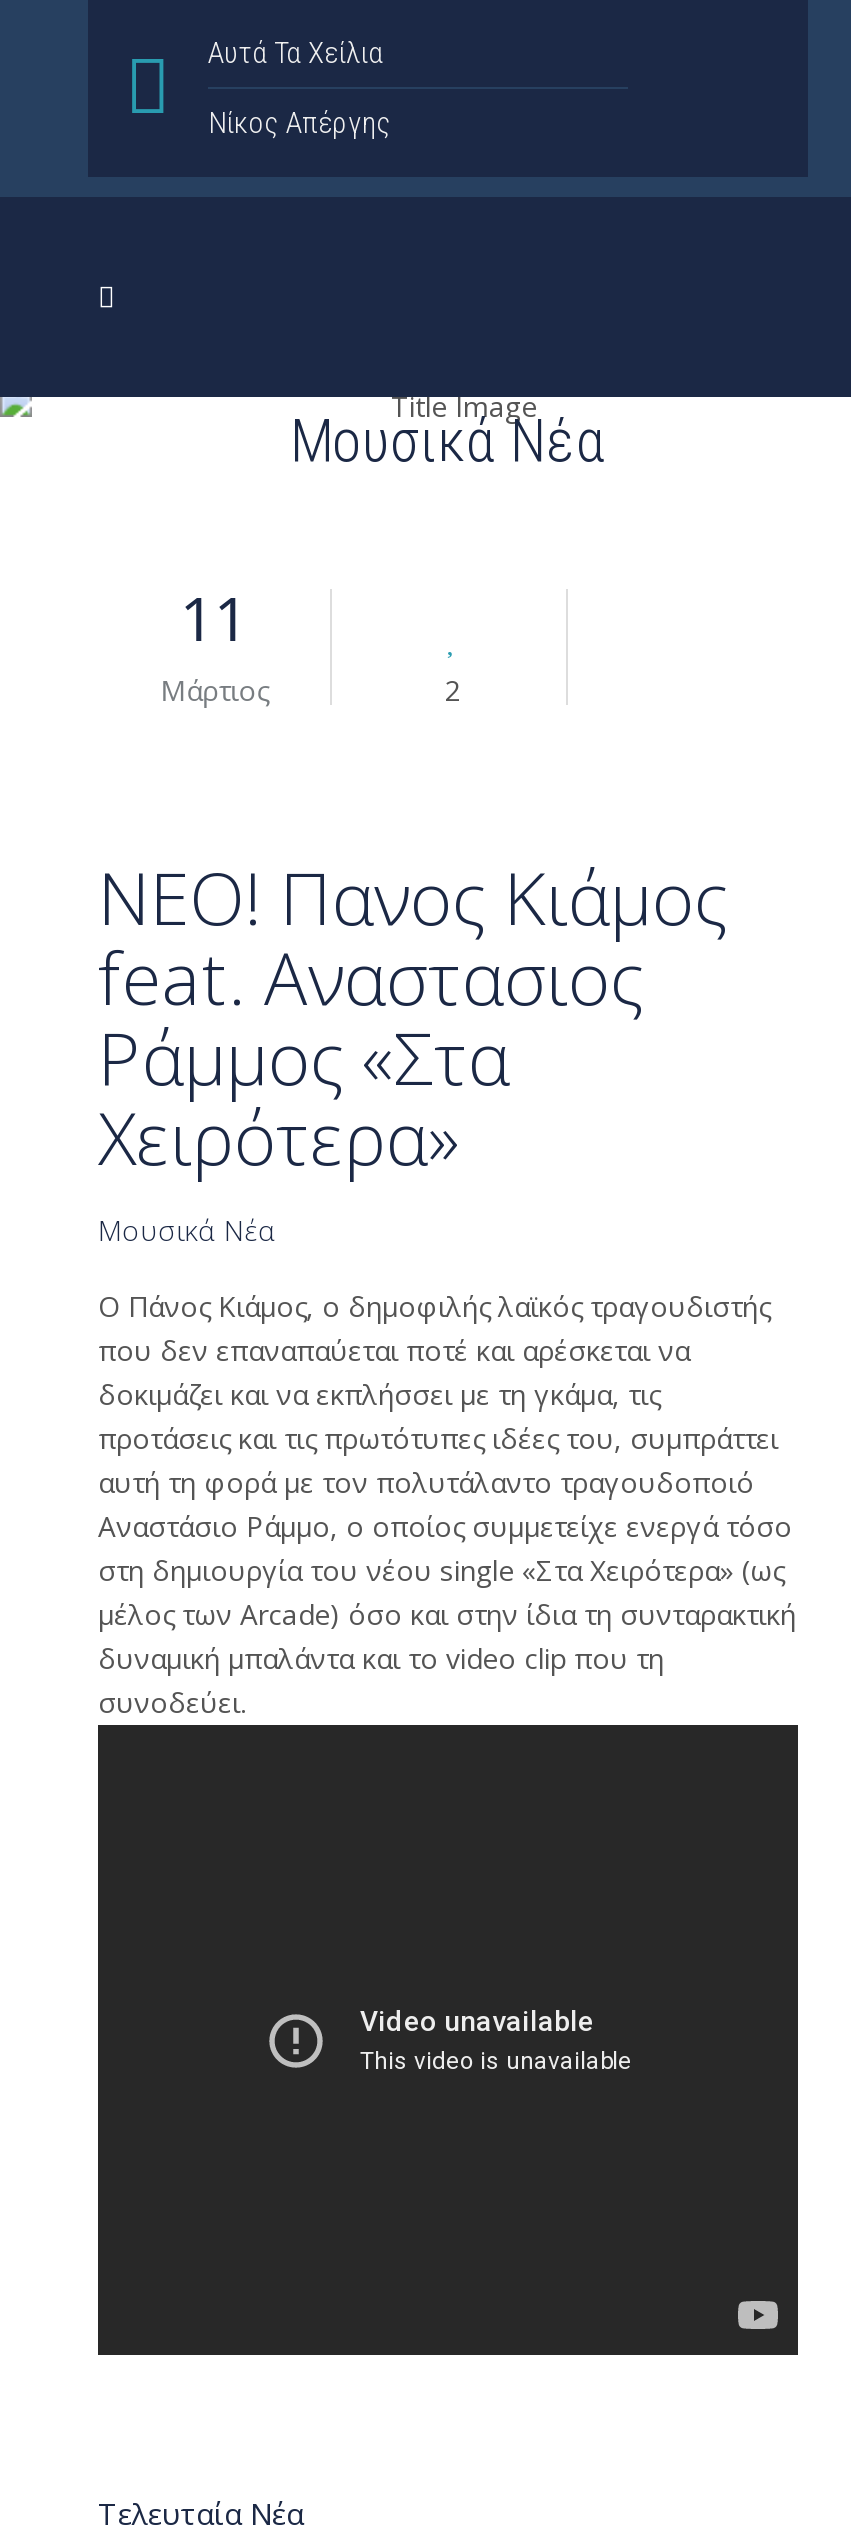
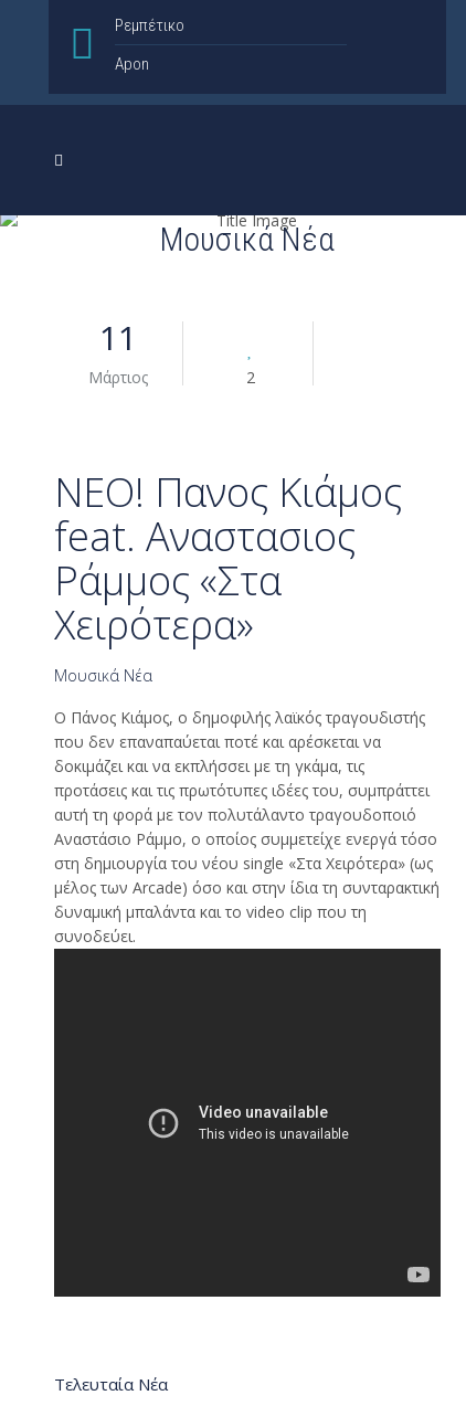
- Αυτά Τα Χείλια
+ Ρεμπέτικο

- Νίκος Απέργης
+ Apon
